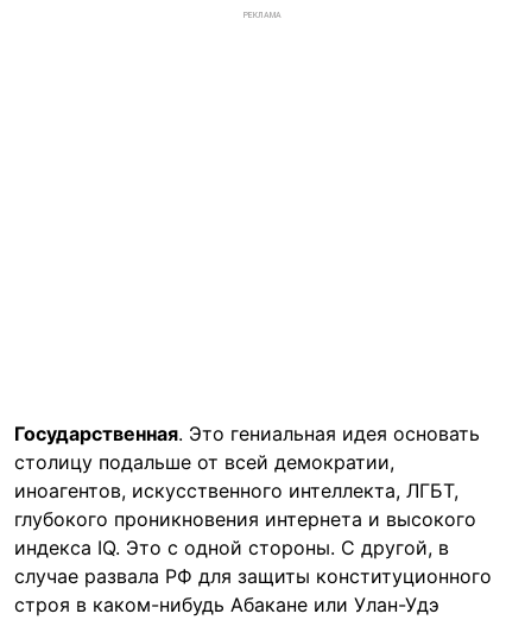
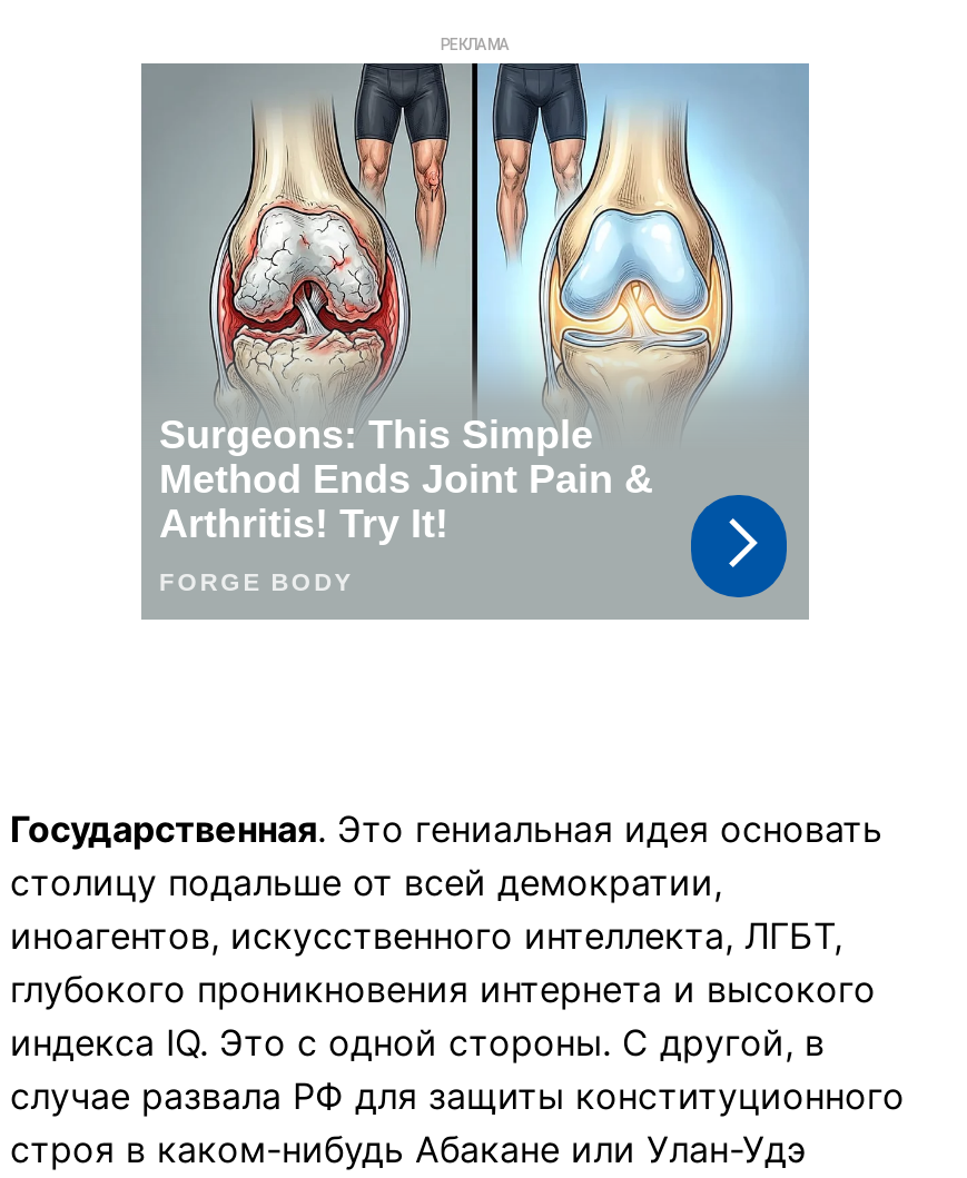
+ [image]
